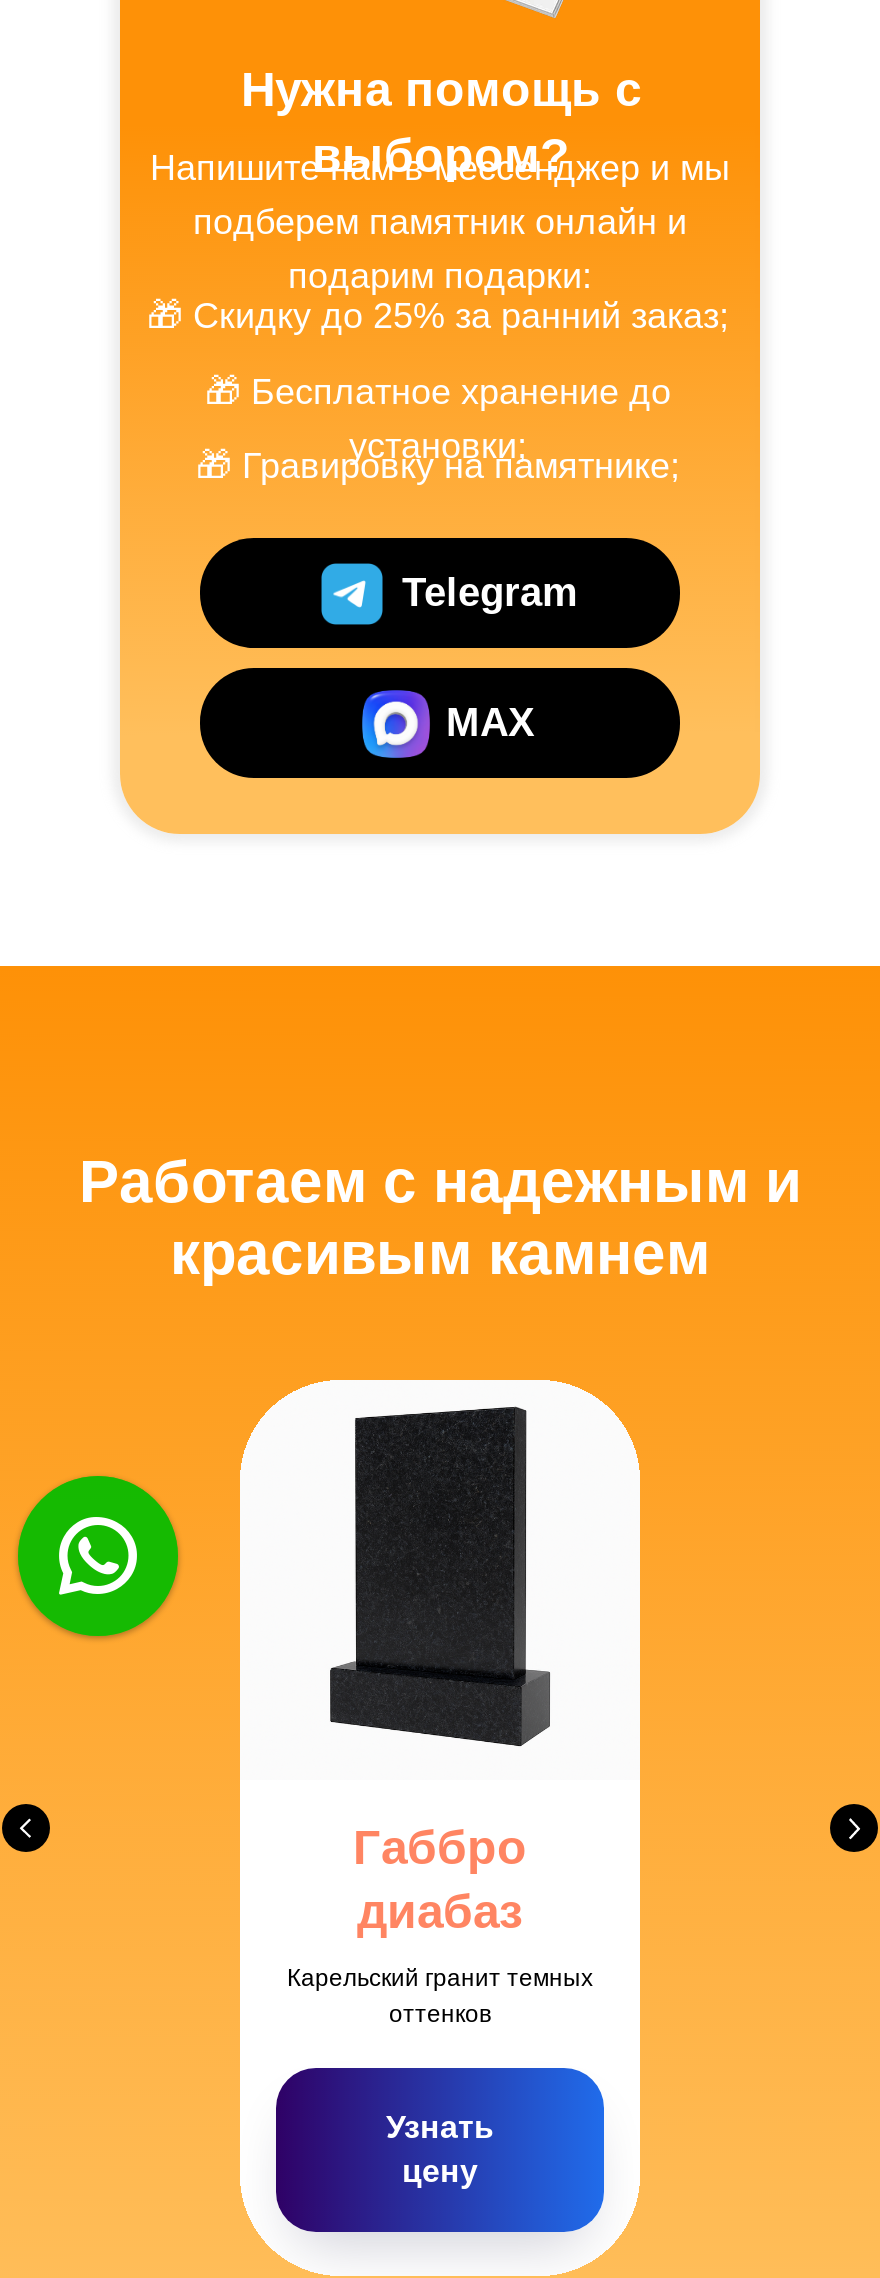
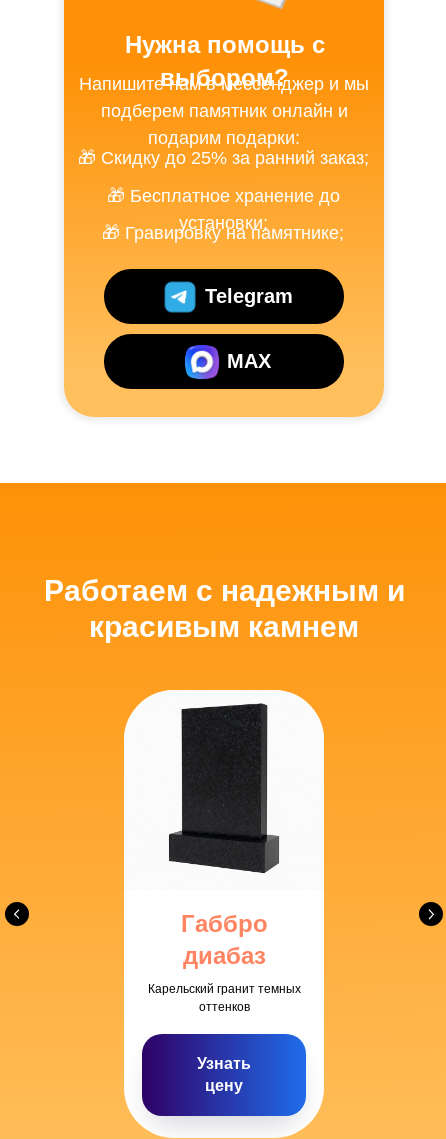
- [image]
